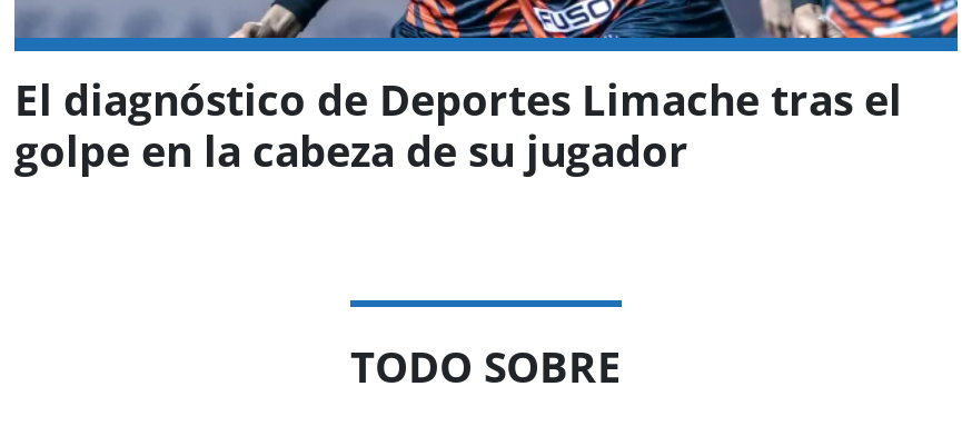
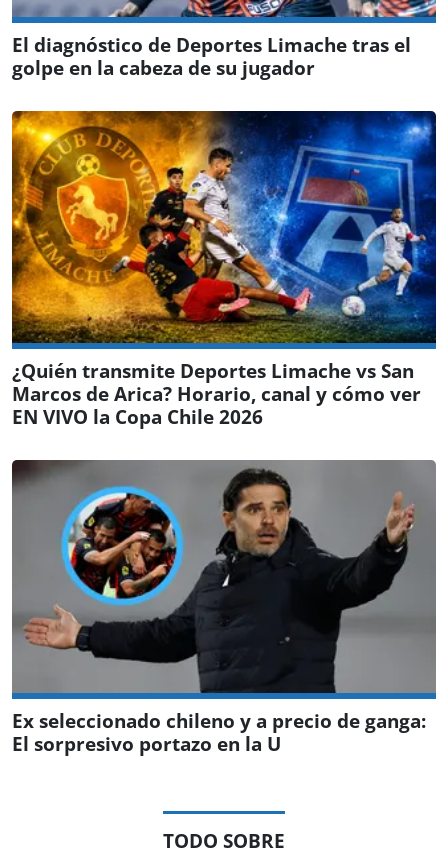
+ [image]
+ ¿Quién transmite Deportes Limache vs San
+ Marcos de Arica? Horario, canal y cómo ver
+ EN VIVO la Copa Chile 2026

+ [image]
+ Ex seleccionado chileno y a precio de ganga:
+ El sorpresivo portazo en la U
